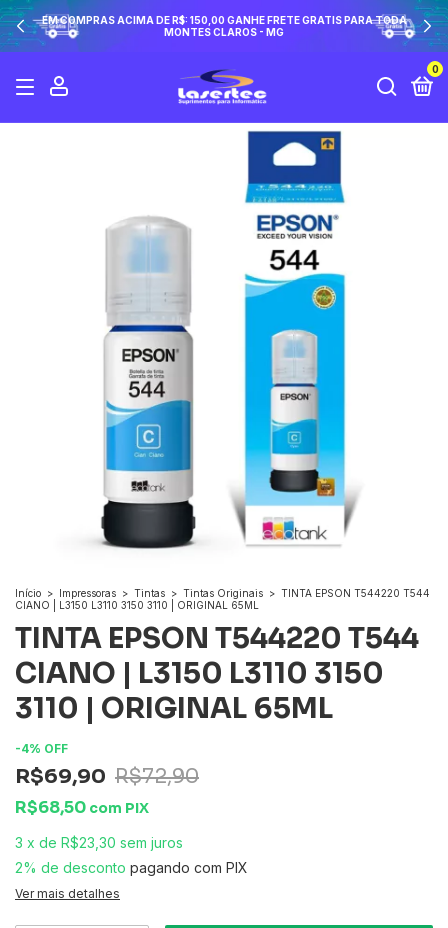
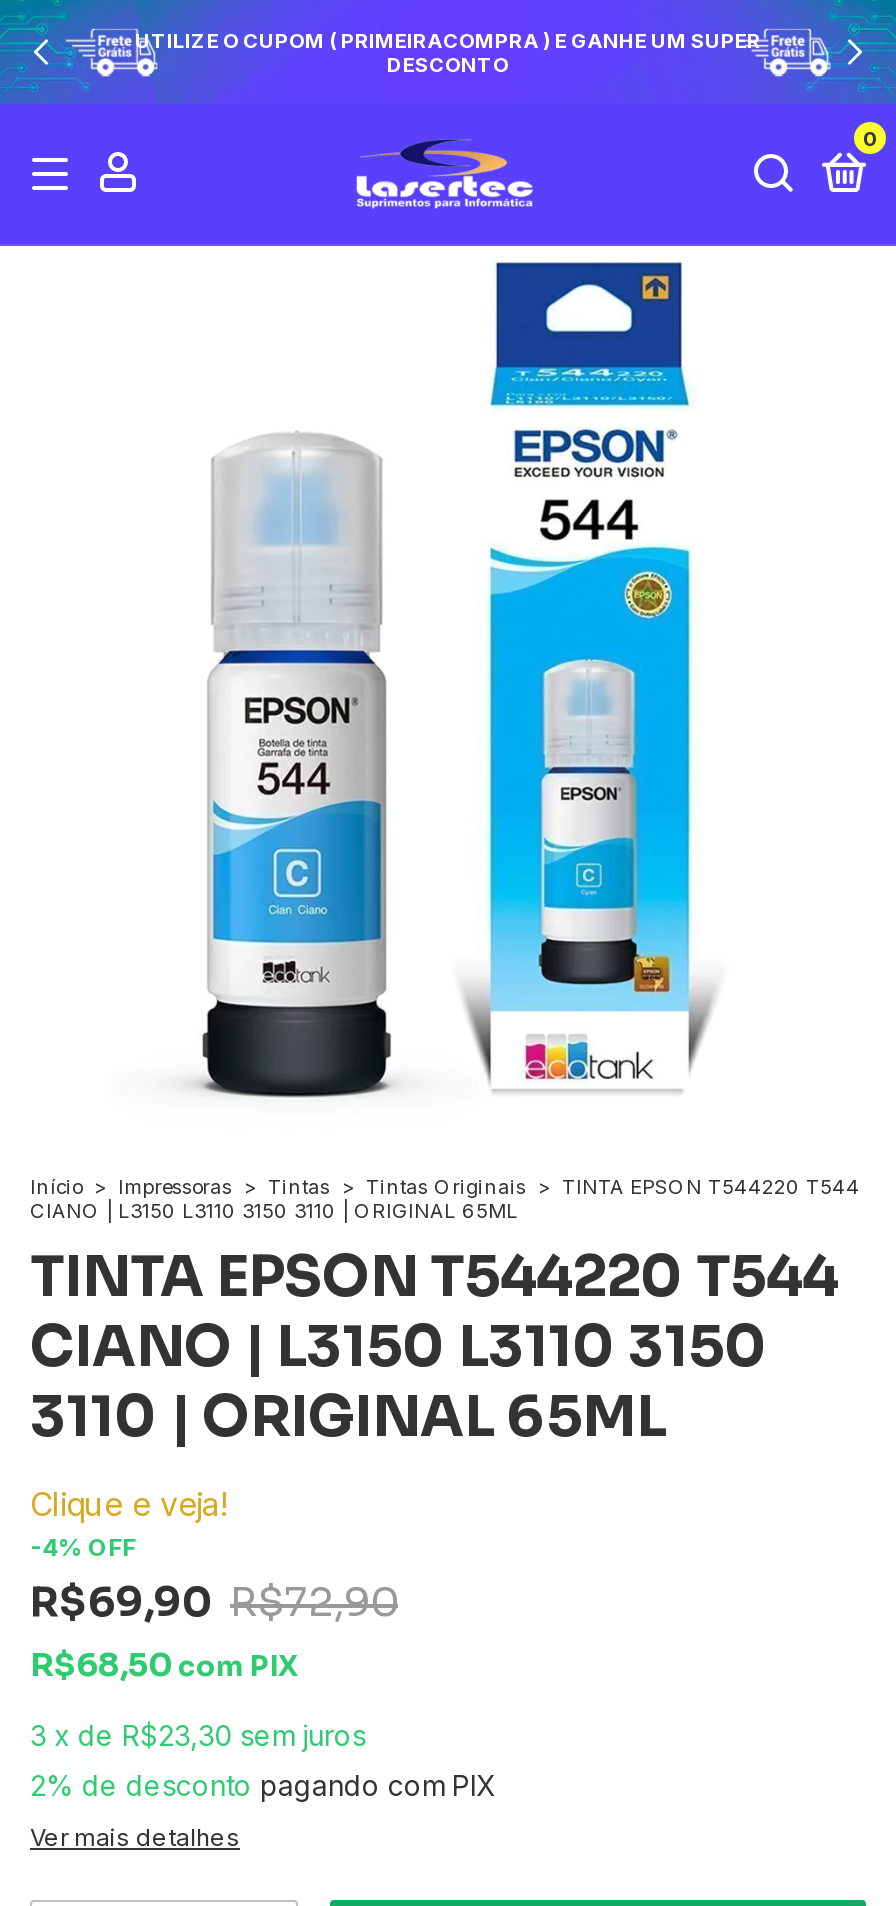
- EM COMPRAS ACIMA DE R$: 150,00 GANHE FRETE GRATIS PARA TODA
- MONTES CLAROS - MG
+ UTILIZE O CUPOM ( PRIMEIRACOMPRA ) E GANHE UM SUPER
+ DESCONTO

+ Clique e veja!
